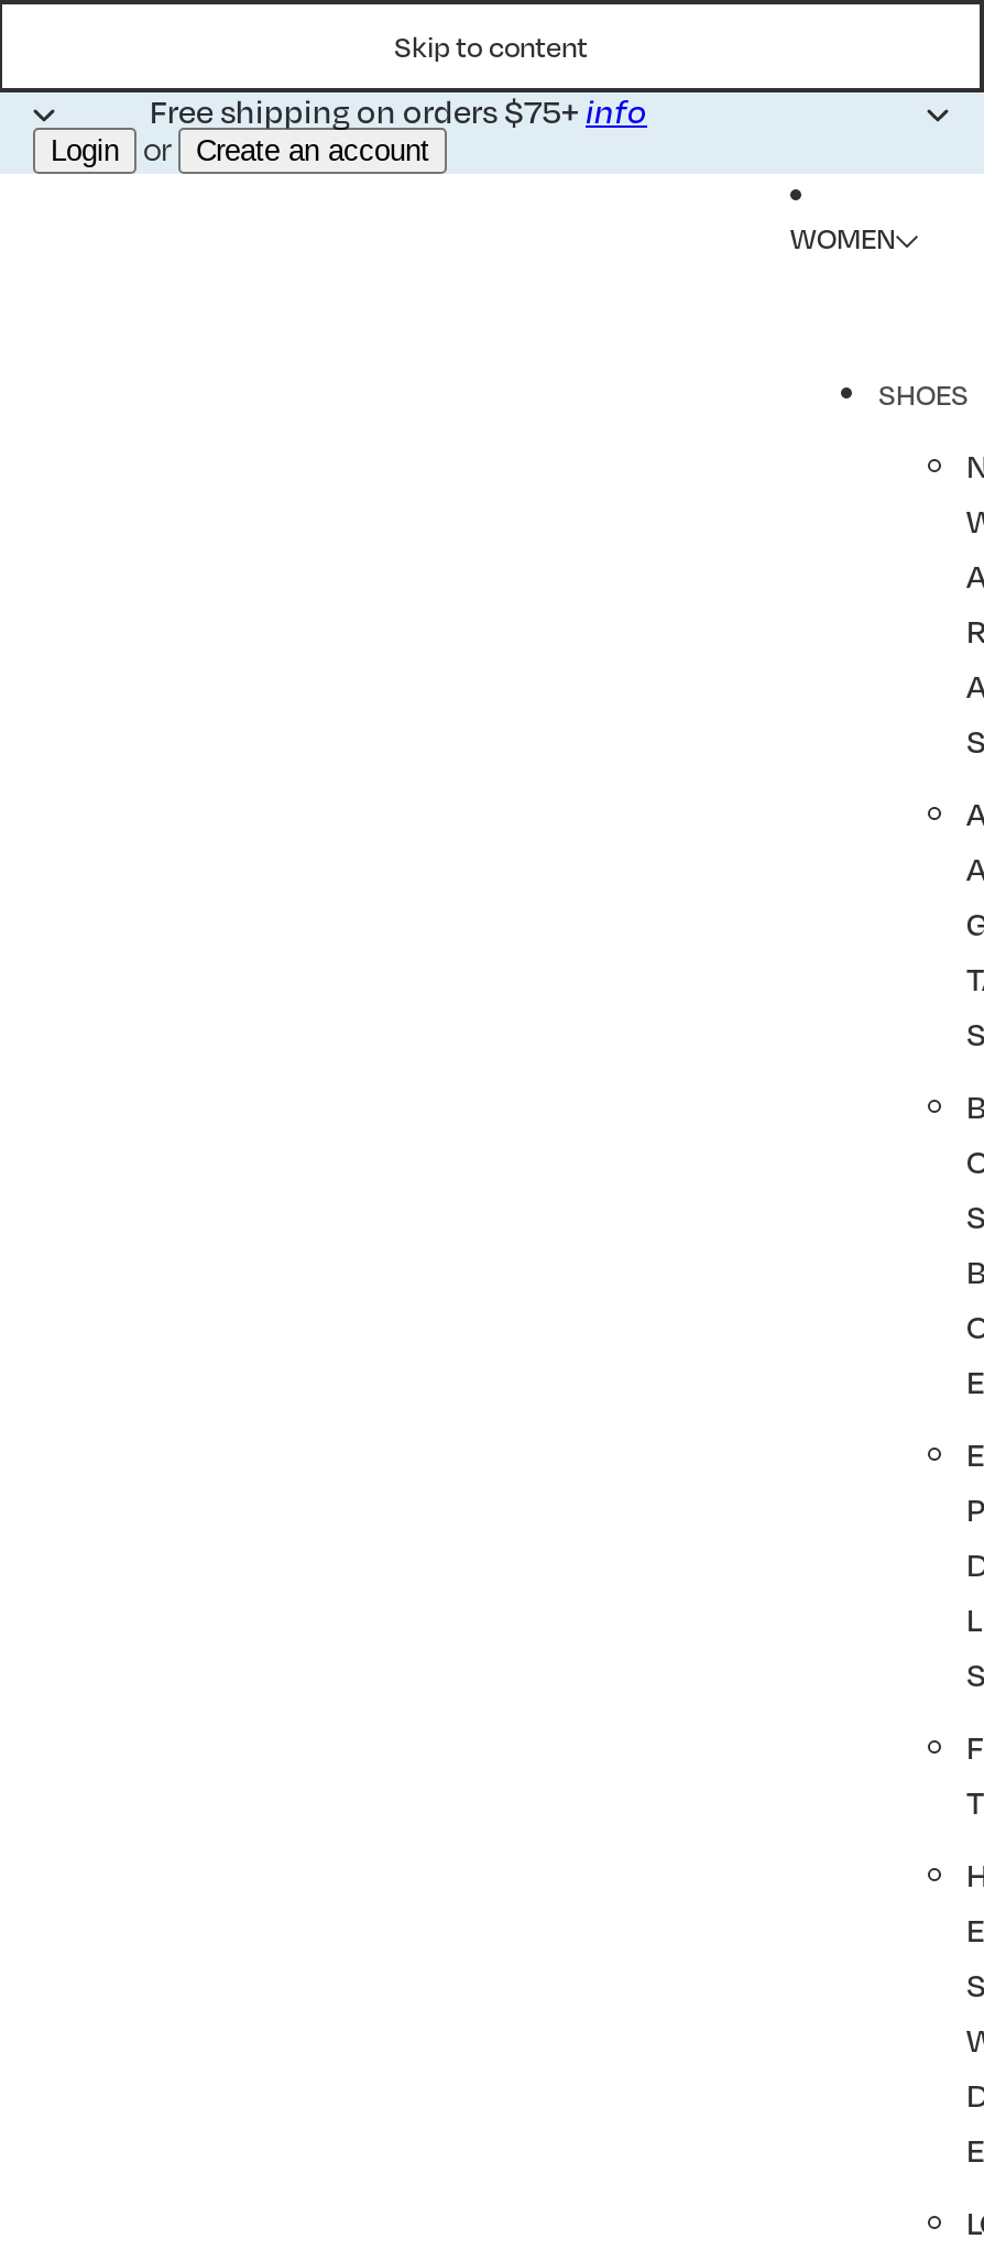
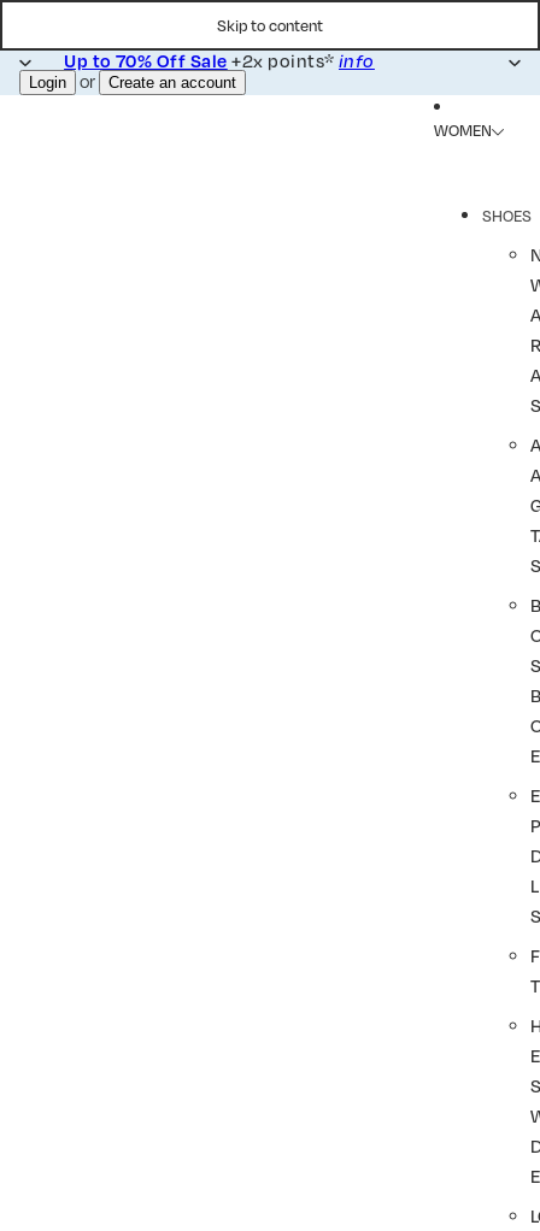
- Free shipping on orders $75+info
+ Up to 70% Off Sale+2x points*info
